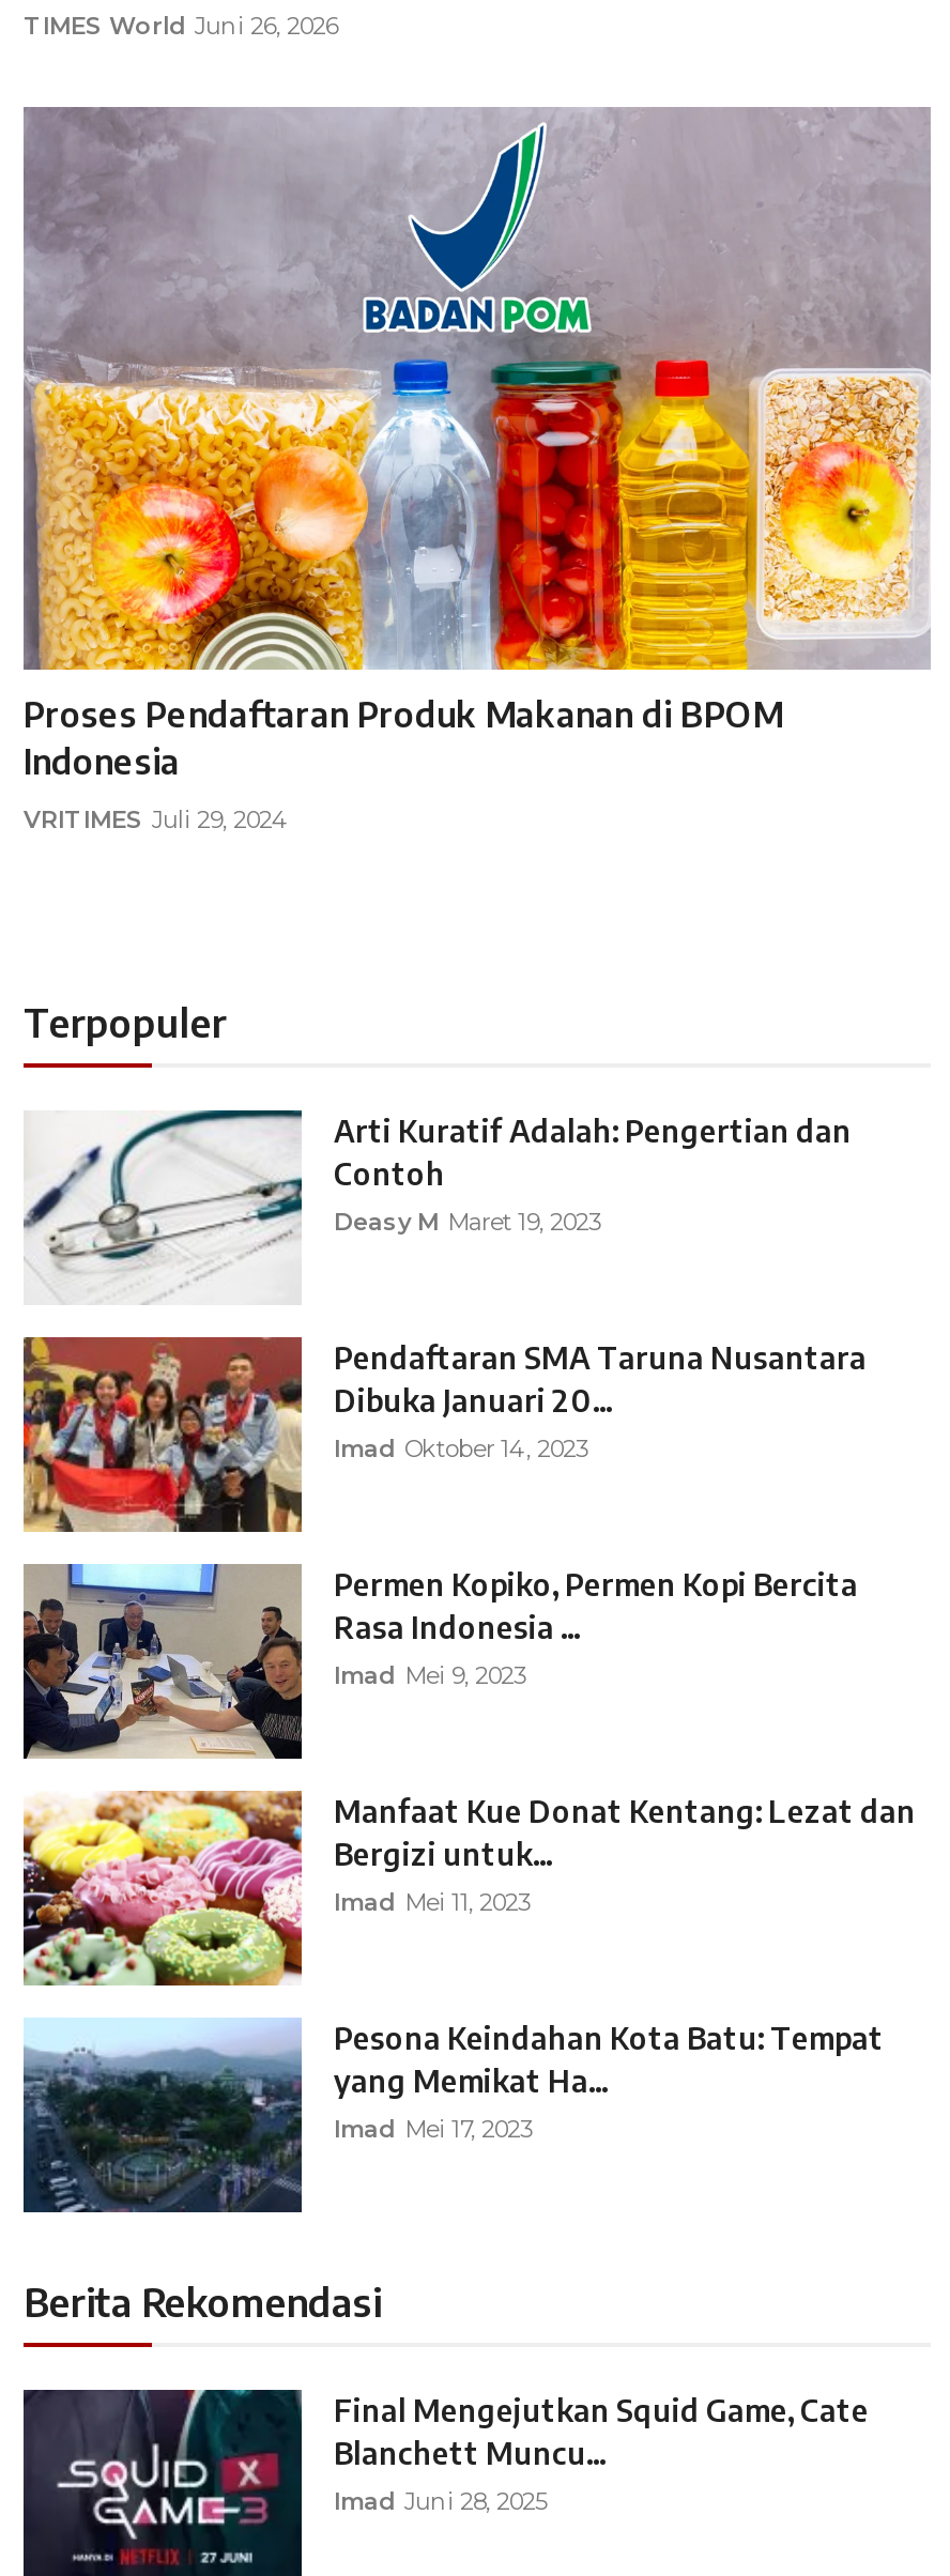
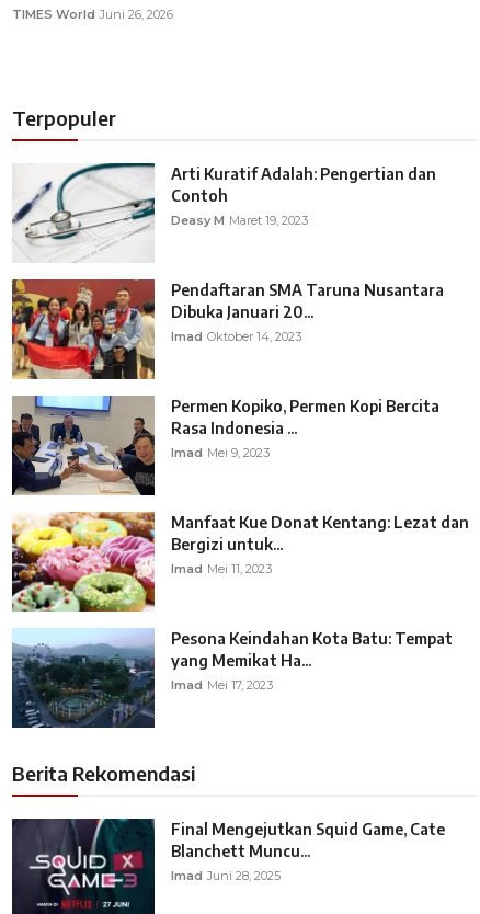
- [image]
- Proses Pendaftaran Produk Makanan di BPOM
- Indonesia
- VRITIMES Juli 29, 2024
